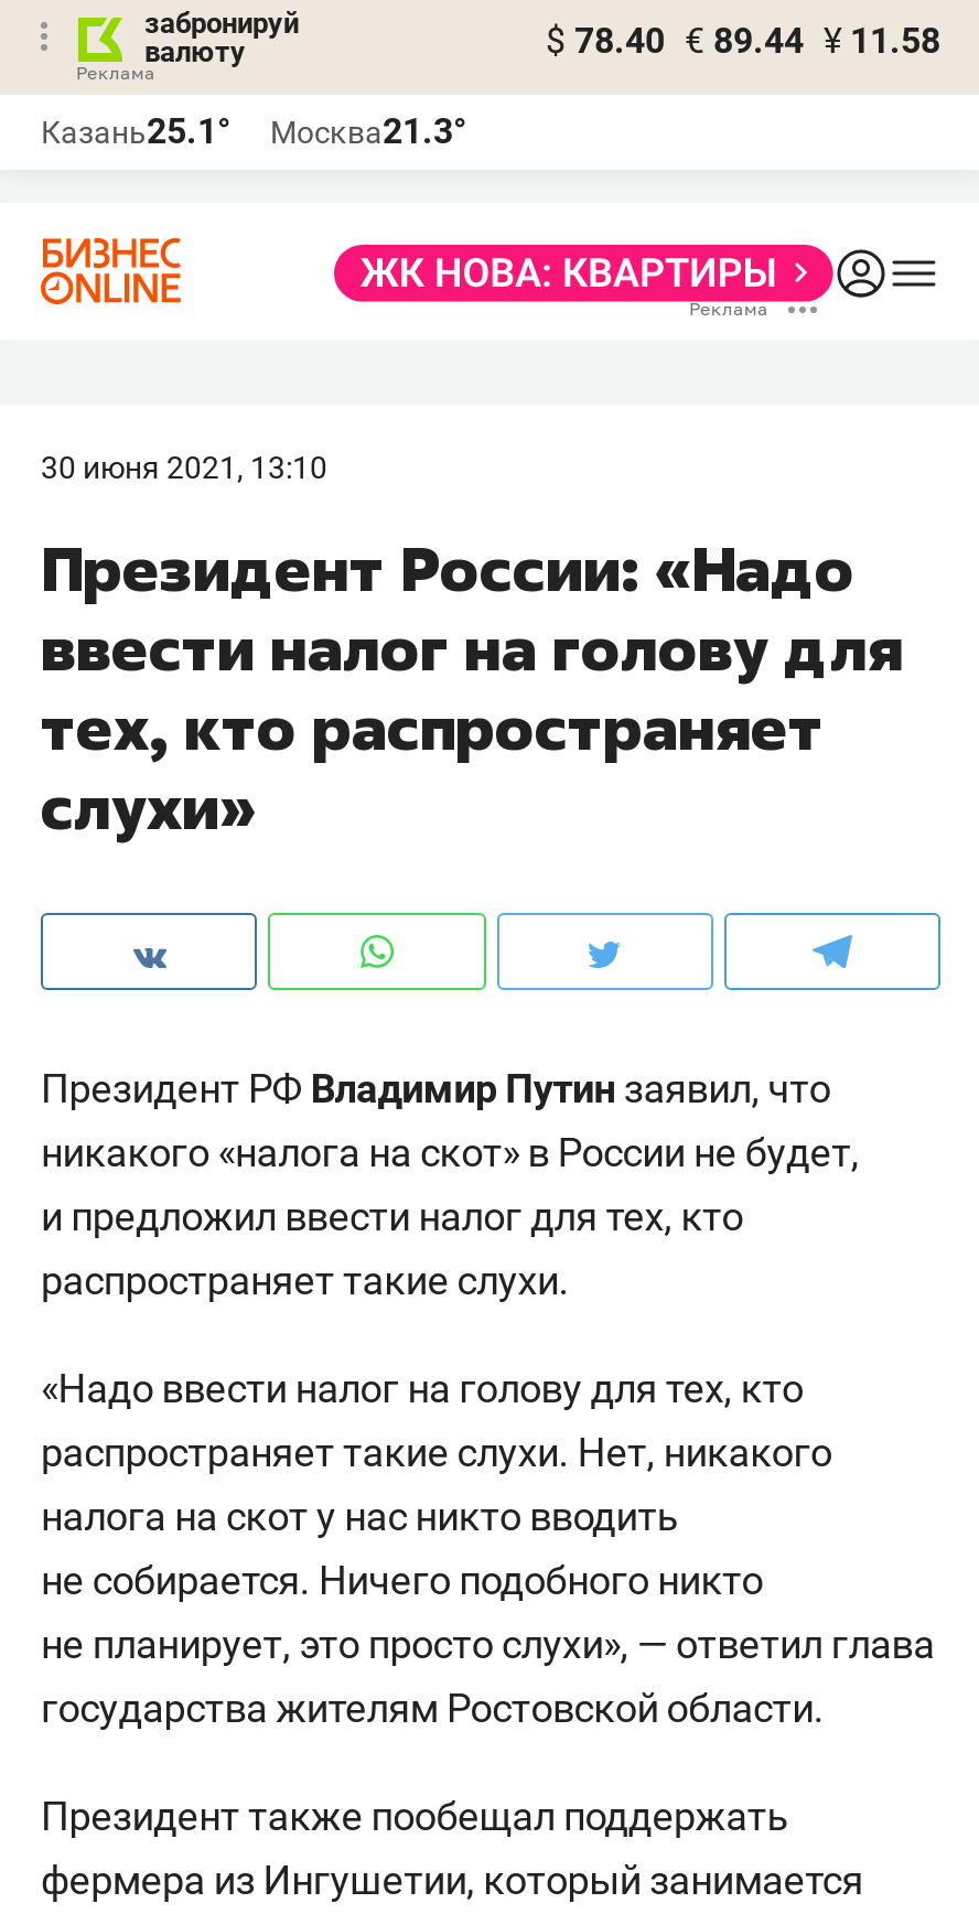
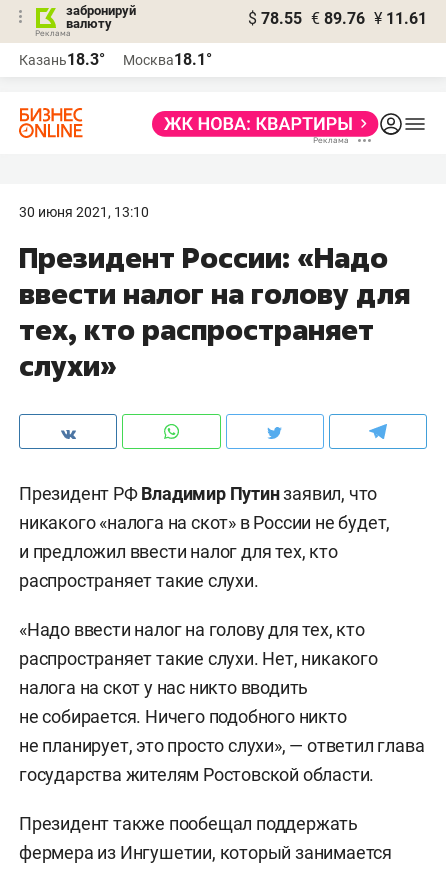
- $ 78.40 € 89.44 ¥ 11.58
+ $ 78.55 € 89.76 ¥ 11.61

- Казань25.1°
+ Казань18.3°

- Москва21.3°
+ Москва18.1°
